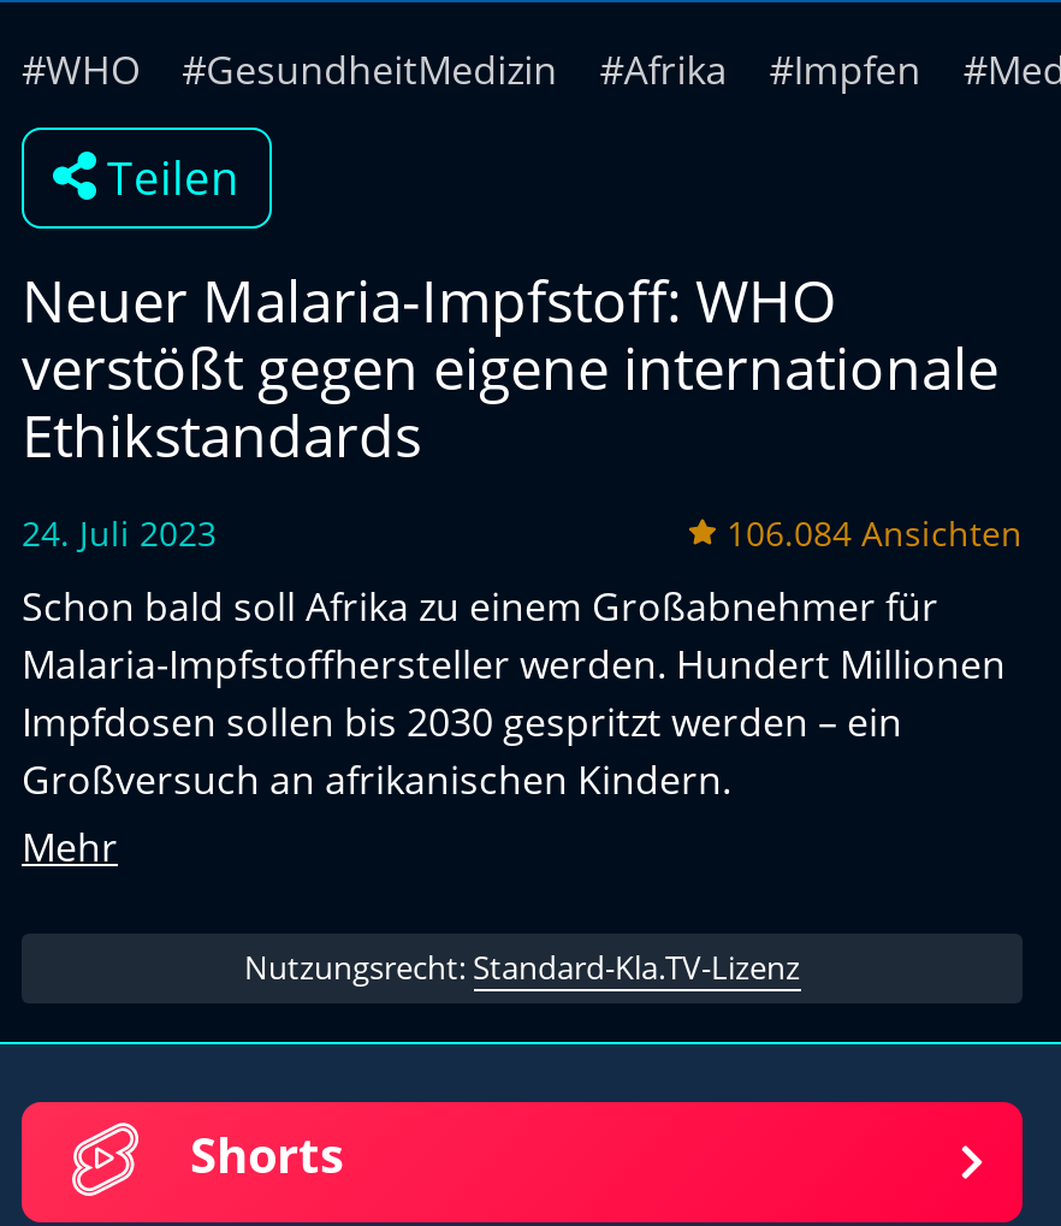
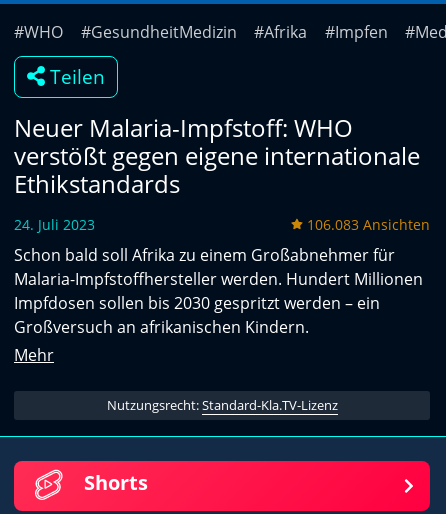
- 106.084 Ansichten
+ 106.083 Ansichten
